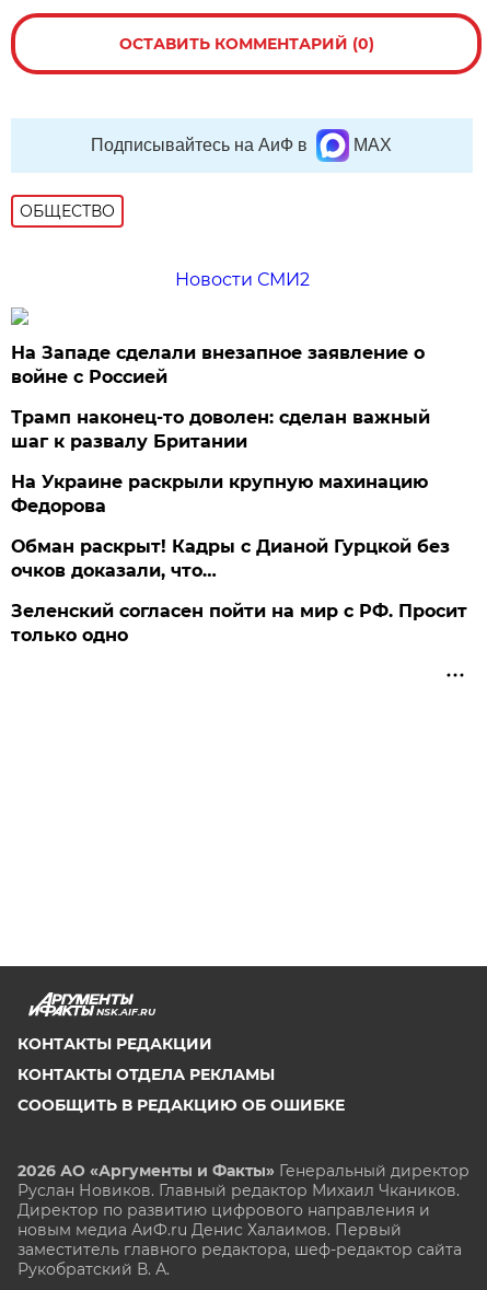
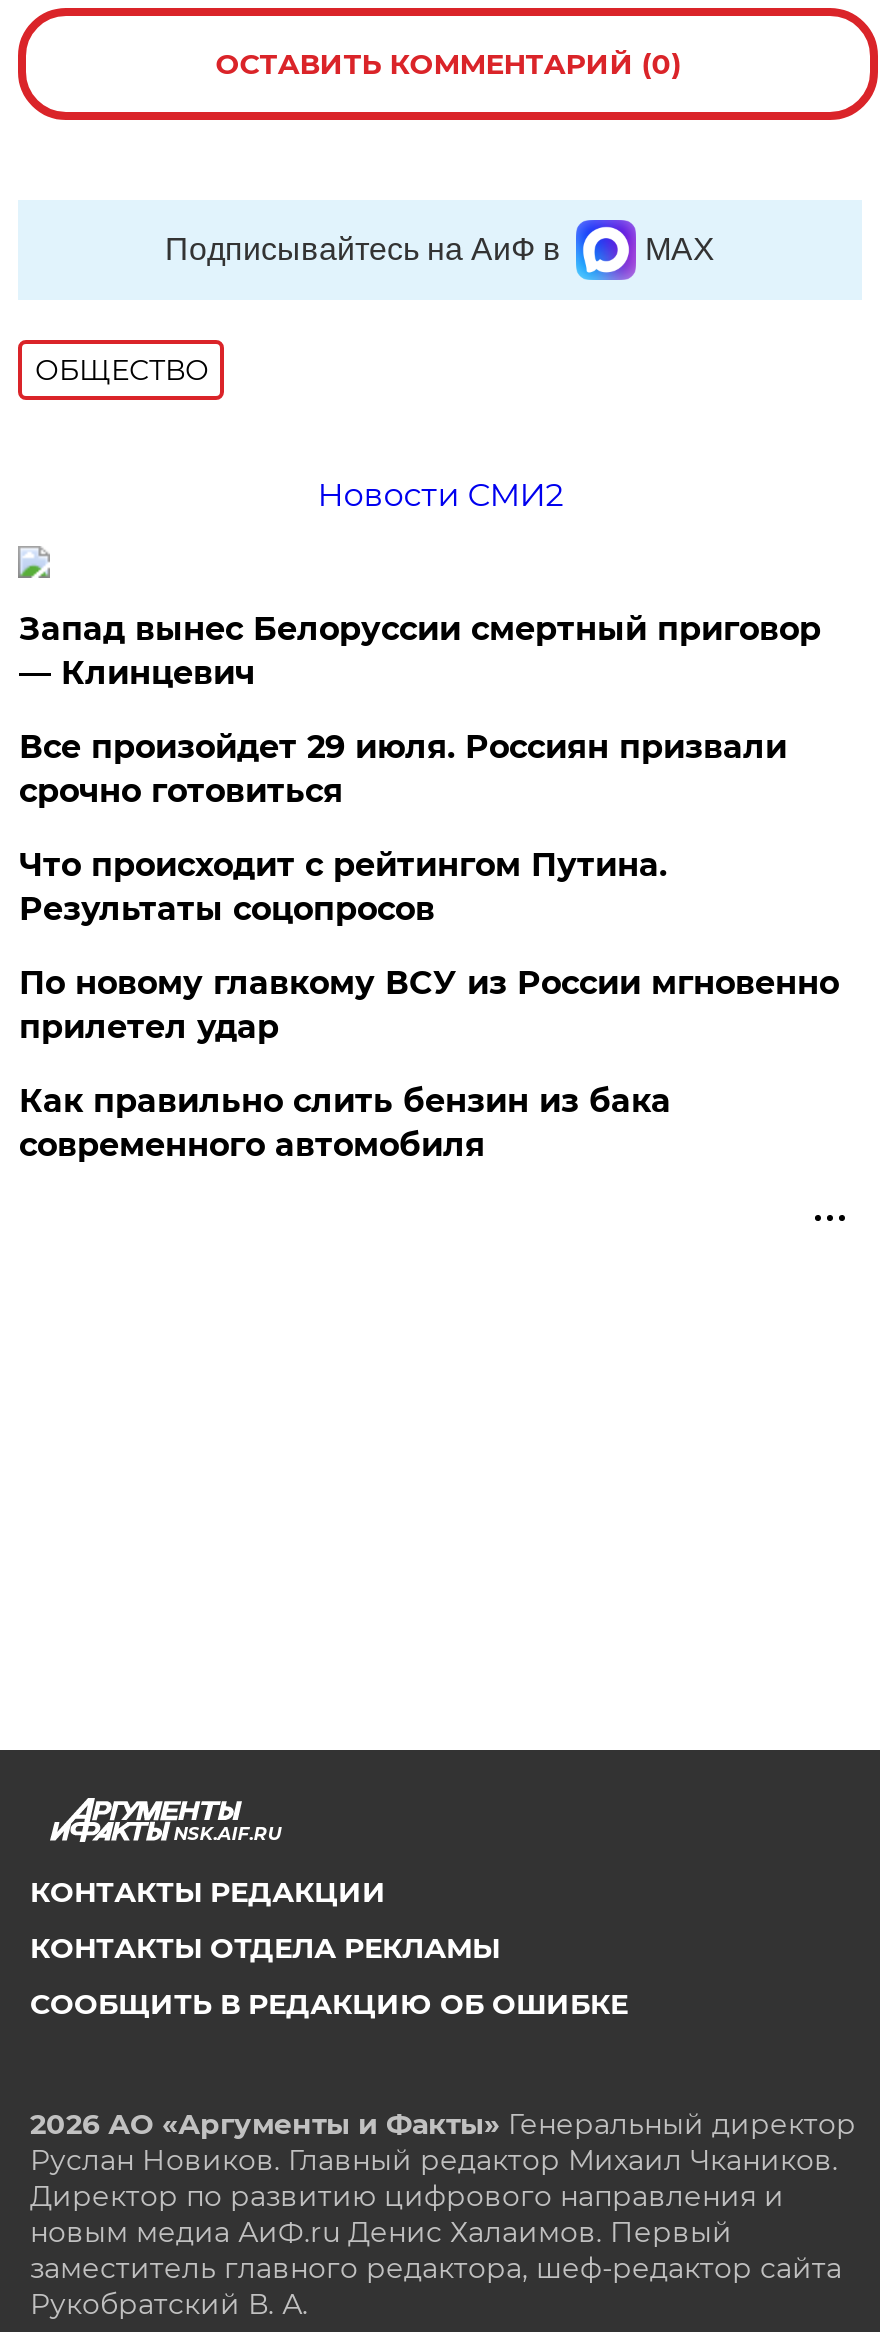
- На Западе сделали внезапное заявление о
- войне с Россией
+ Запад вынес Белоруссии смертный приговор
+ — Клинцевич

- Трамп наконец-то доволен: сделан важный
- шаг к развалу Британии
+ Все произойдет 29 июля. Россиян призвали
+ срочно готовиться

- На Украине раскрыли крупную махинацию
- Федорова
+ Что происходит с рейтингом Путина.
+ Результаты соцопросов

- Обман раскрыт! Кадры с Дианой Гурцкой без
- очков доказали, что…
+ По новому главкому ВСУ из России мгновенно
+ прилетел удар

- Зеленский согласен пойти на мир с РФ. Просит
- только одно
+ Как правильно слить бензин из бака
+ современного автомобиля
